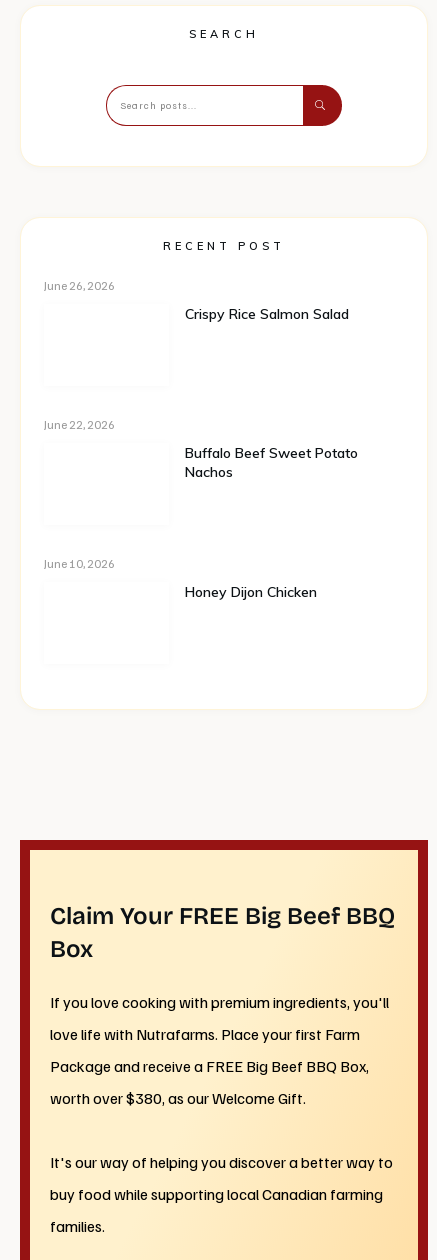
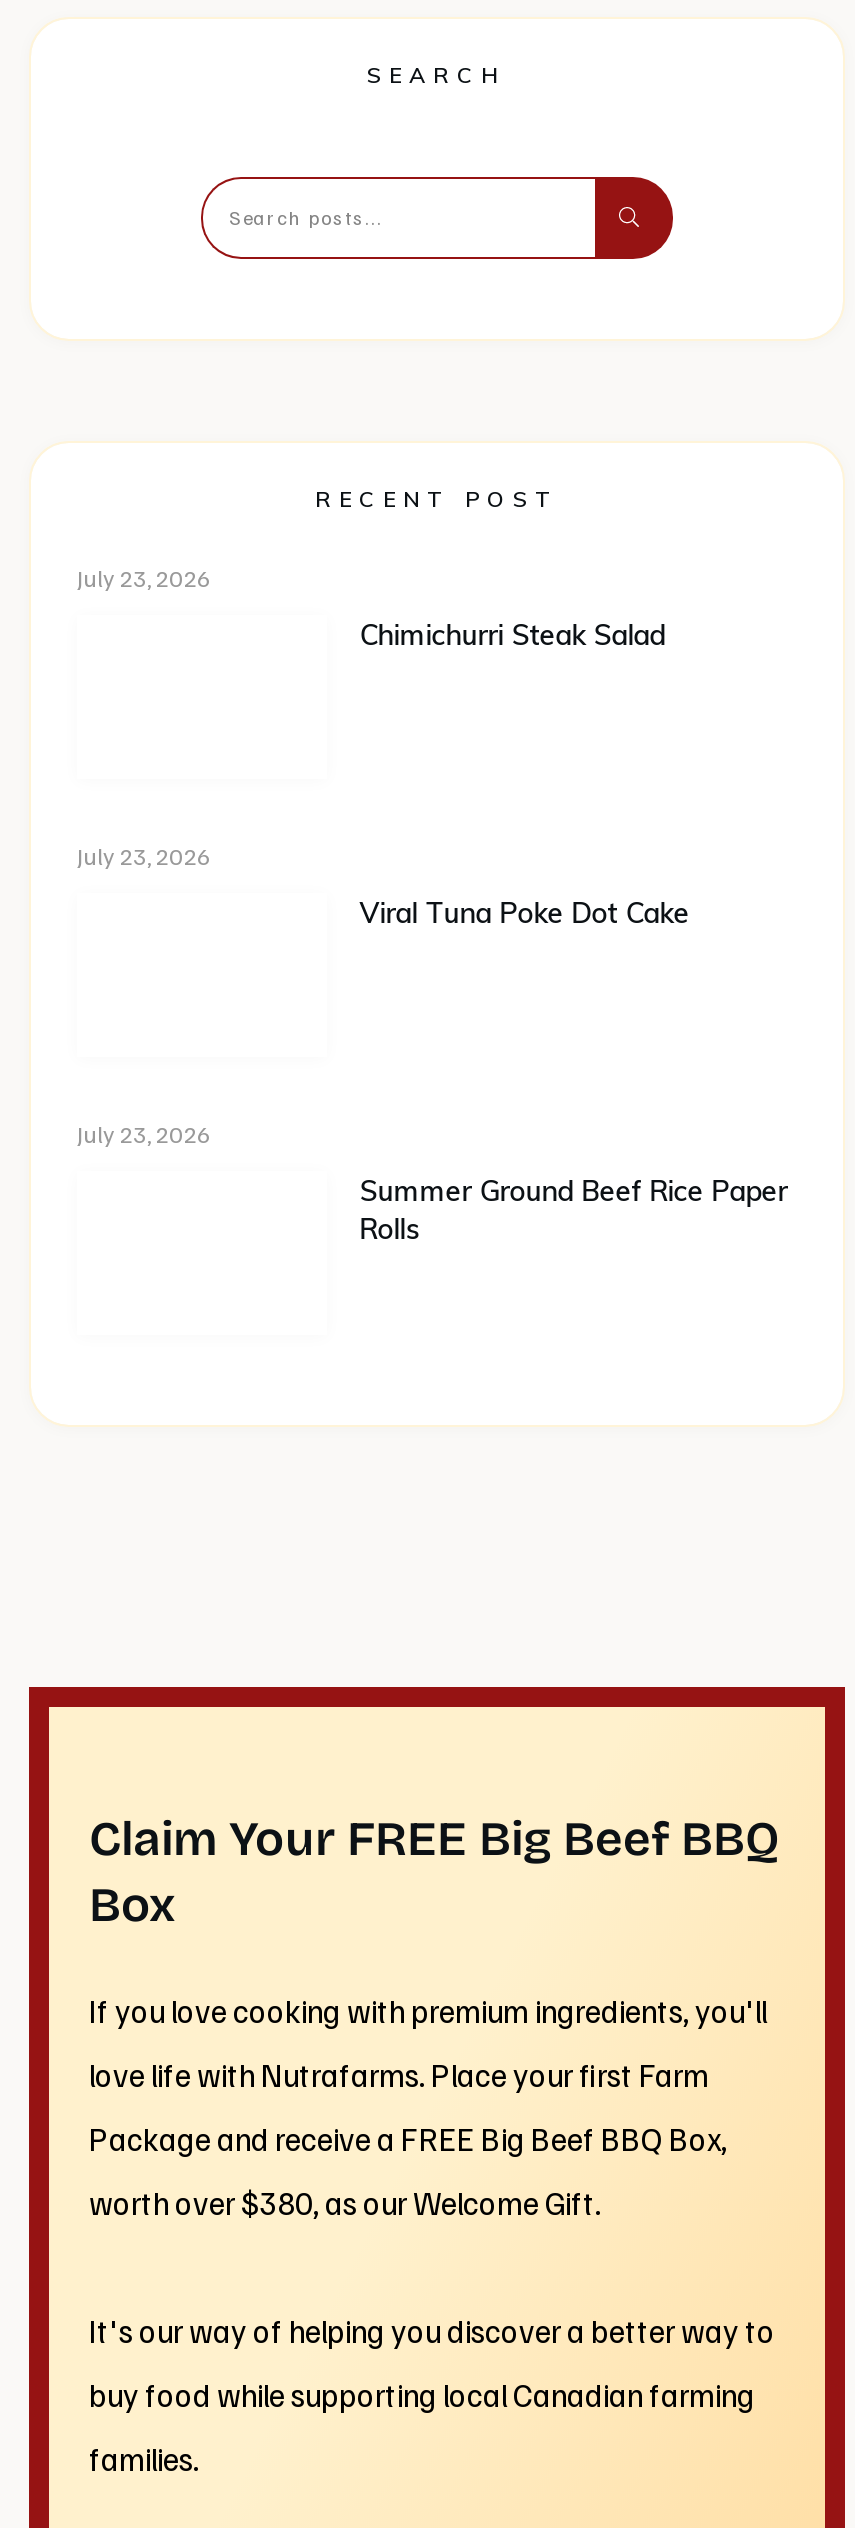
- June 26, 2026
+ July 23, 2026

- Crispy Rice Salmon Salad
+ Chimichurri Steak Salad

- June 22, 2026
+ July 23, 2026

- Buffalo Beef Sweet Potato
- Nachos
+ Viral Tuna Poke Dot Cake

- June 10, 2026
+ July 23, 2026

- Honey Dijon Chicken
+ Summer Ground Beef Rice Paper
+ Rolls
